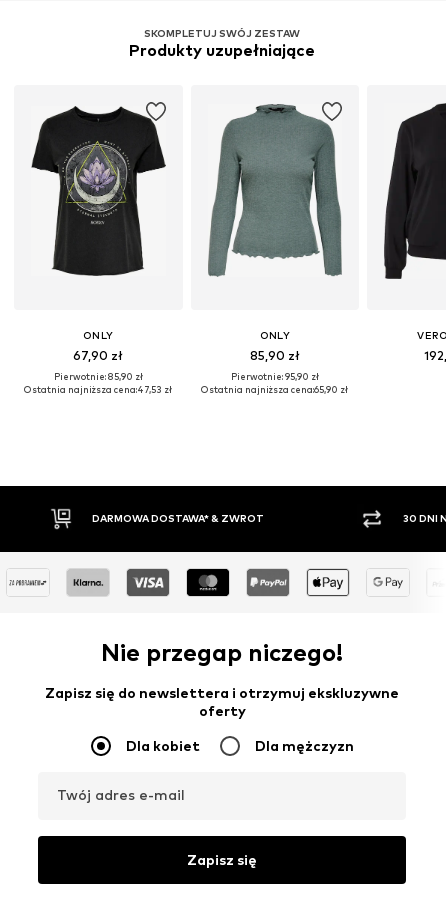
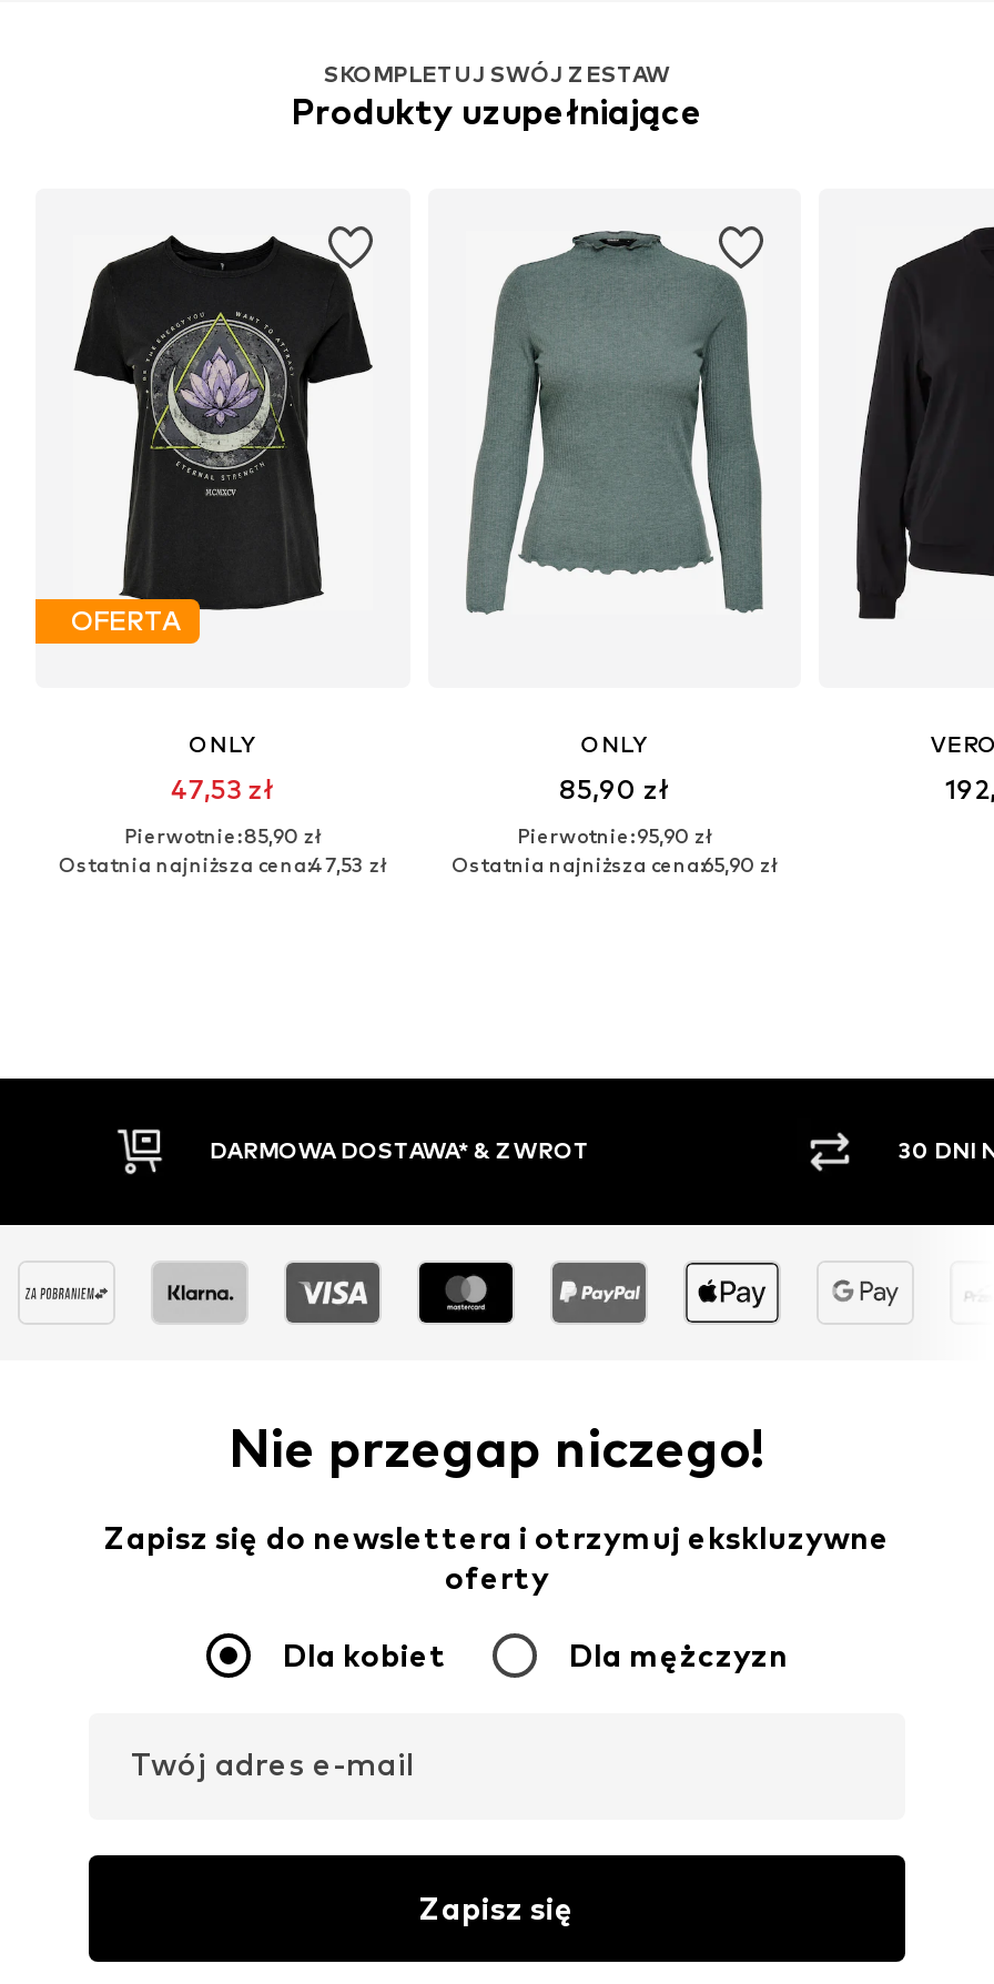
+ OFERTA

- 67,90 zł
+ 47,53 zł
